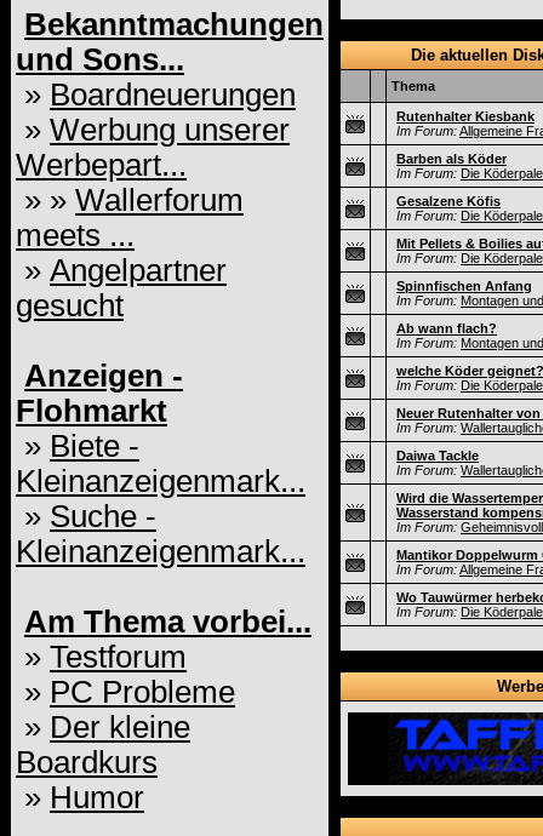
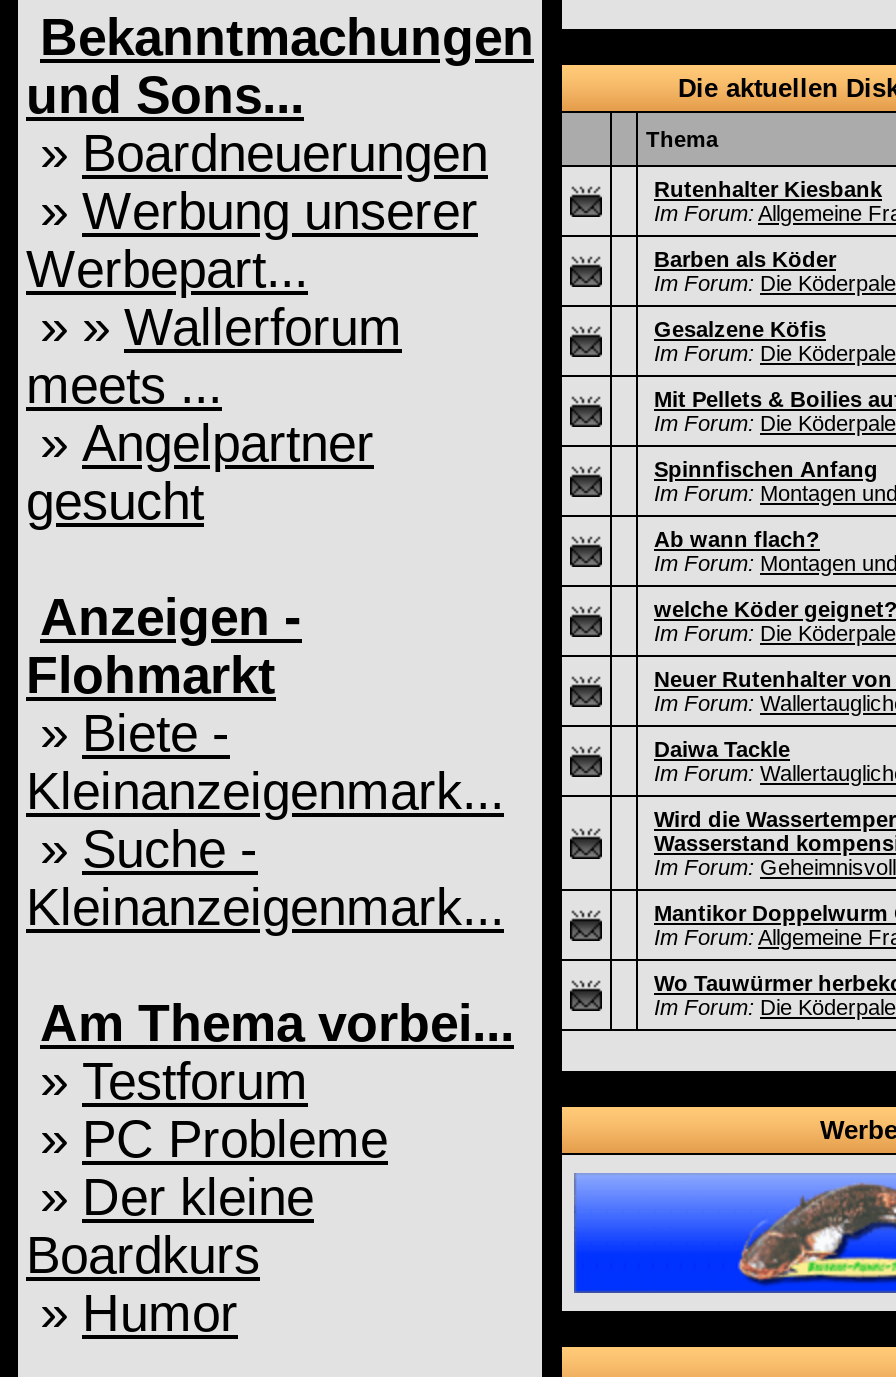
- [image]
+ [image]
